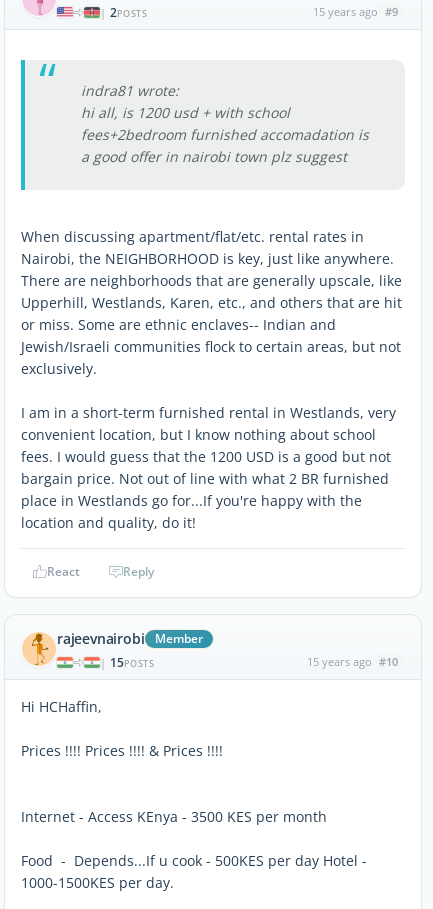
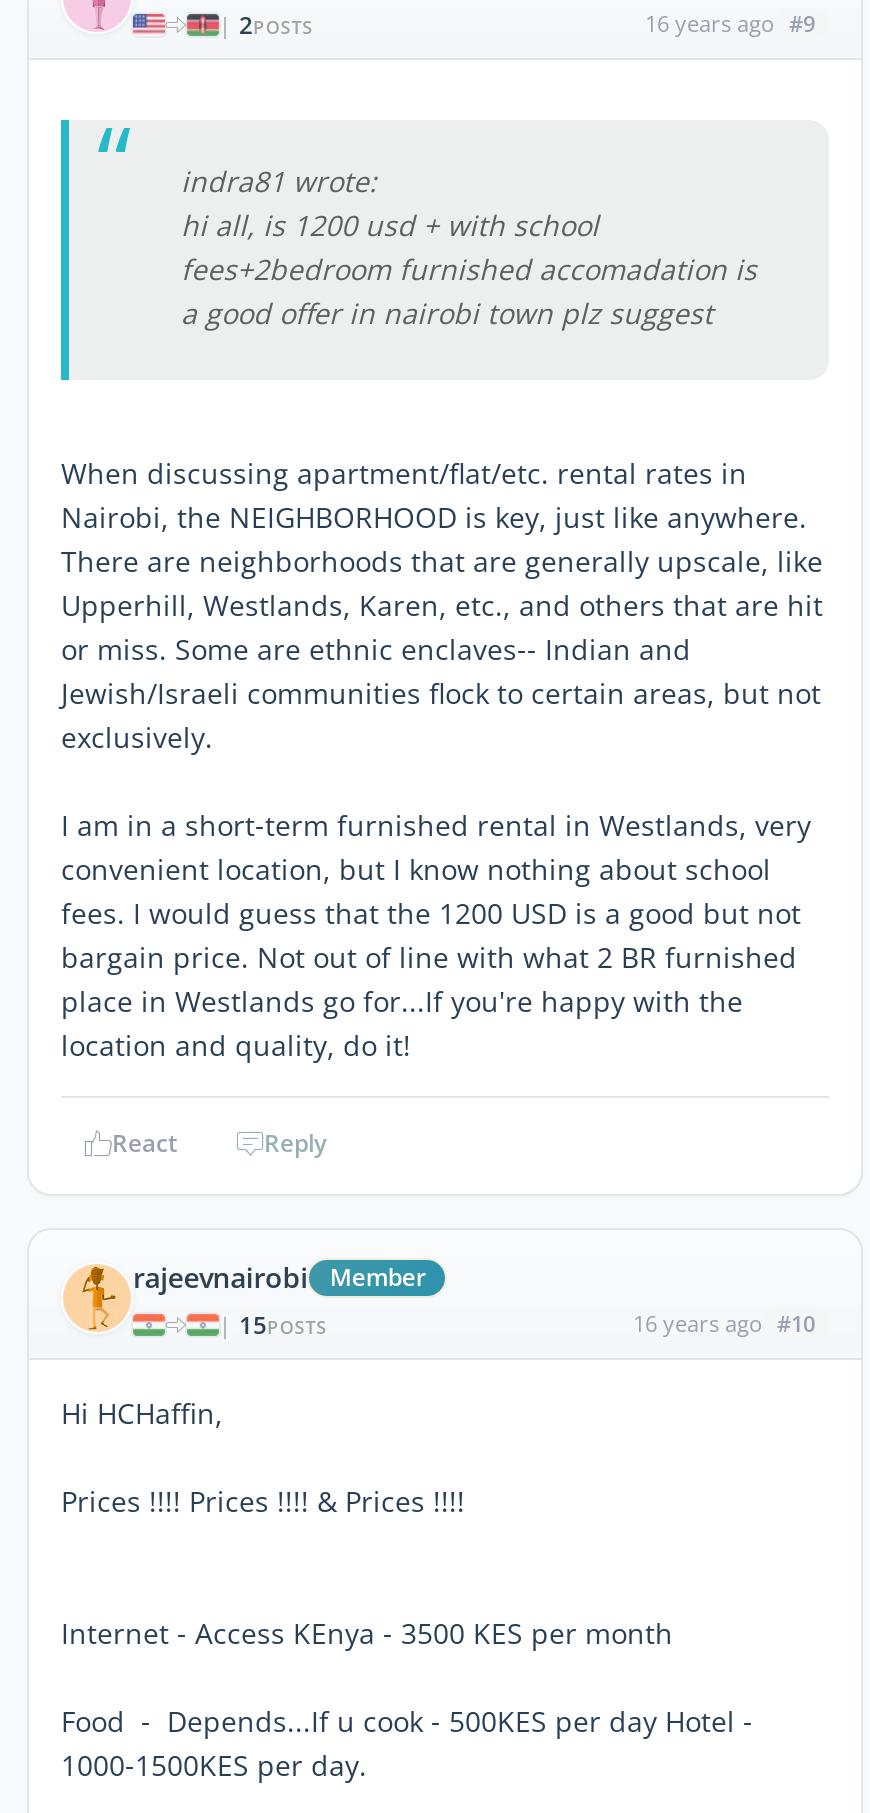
- 15 years ago #9
+ 16 years ago #9

- 15 years ago #10
+ 16 years ago #10
